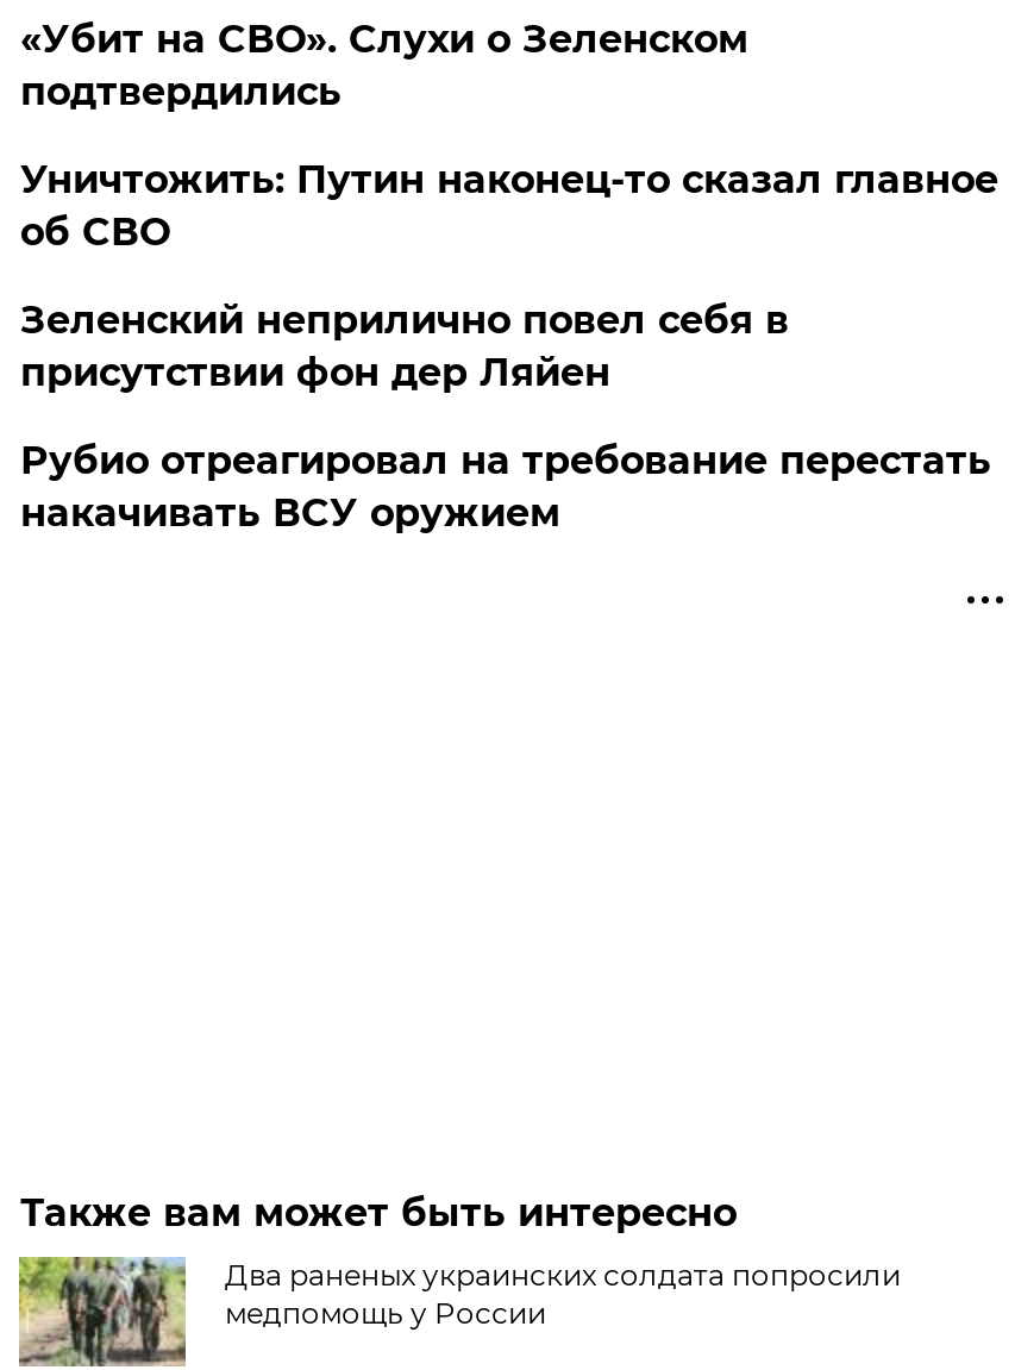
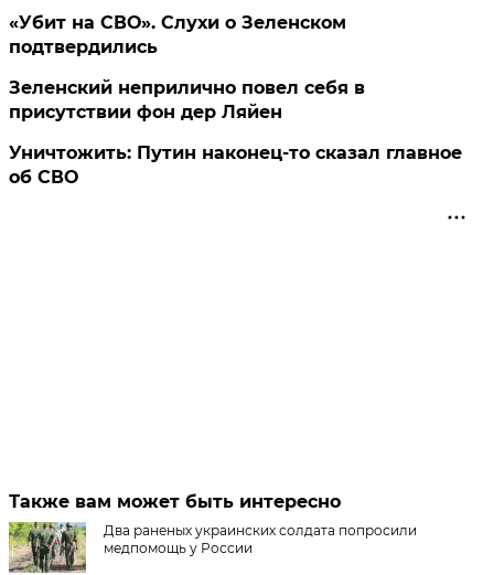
moved down: Уничтожить: Путин наконец-то сказал главное | об СВО

- Рубио отреагировал на требование перестать
- накачивать ВСУ оружием
